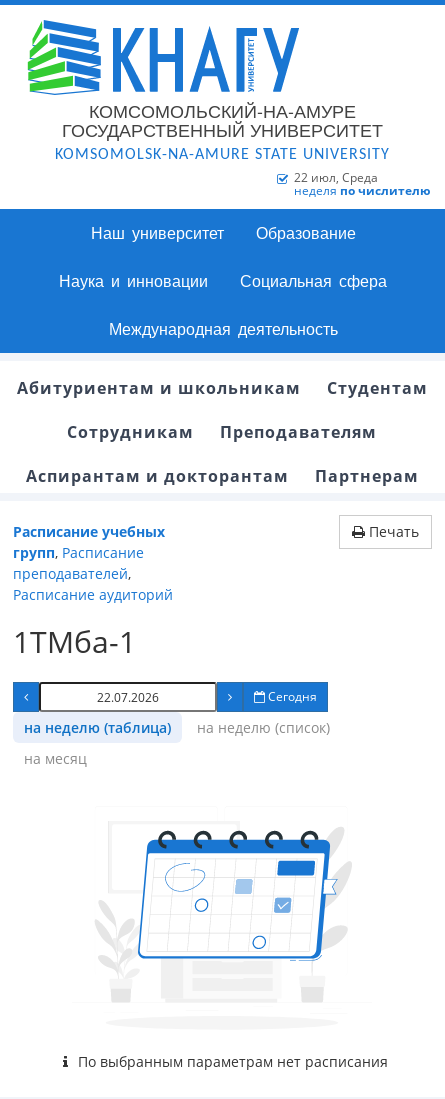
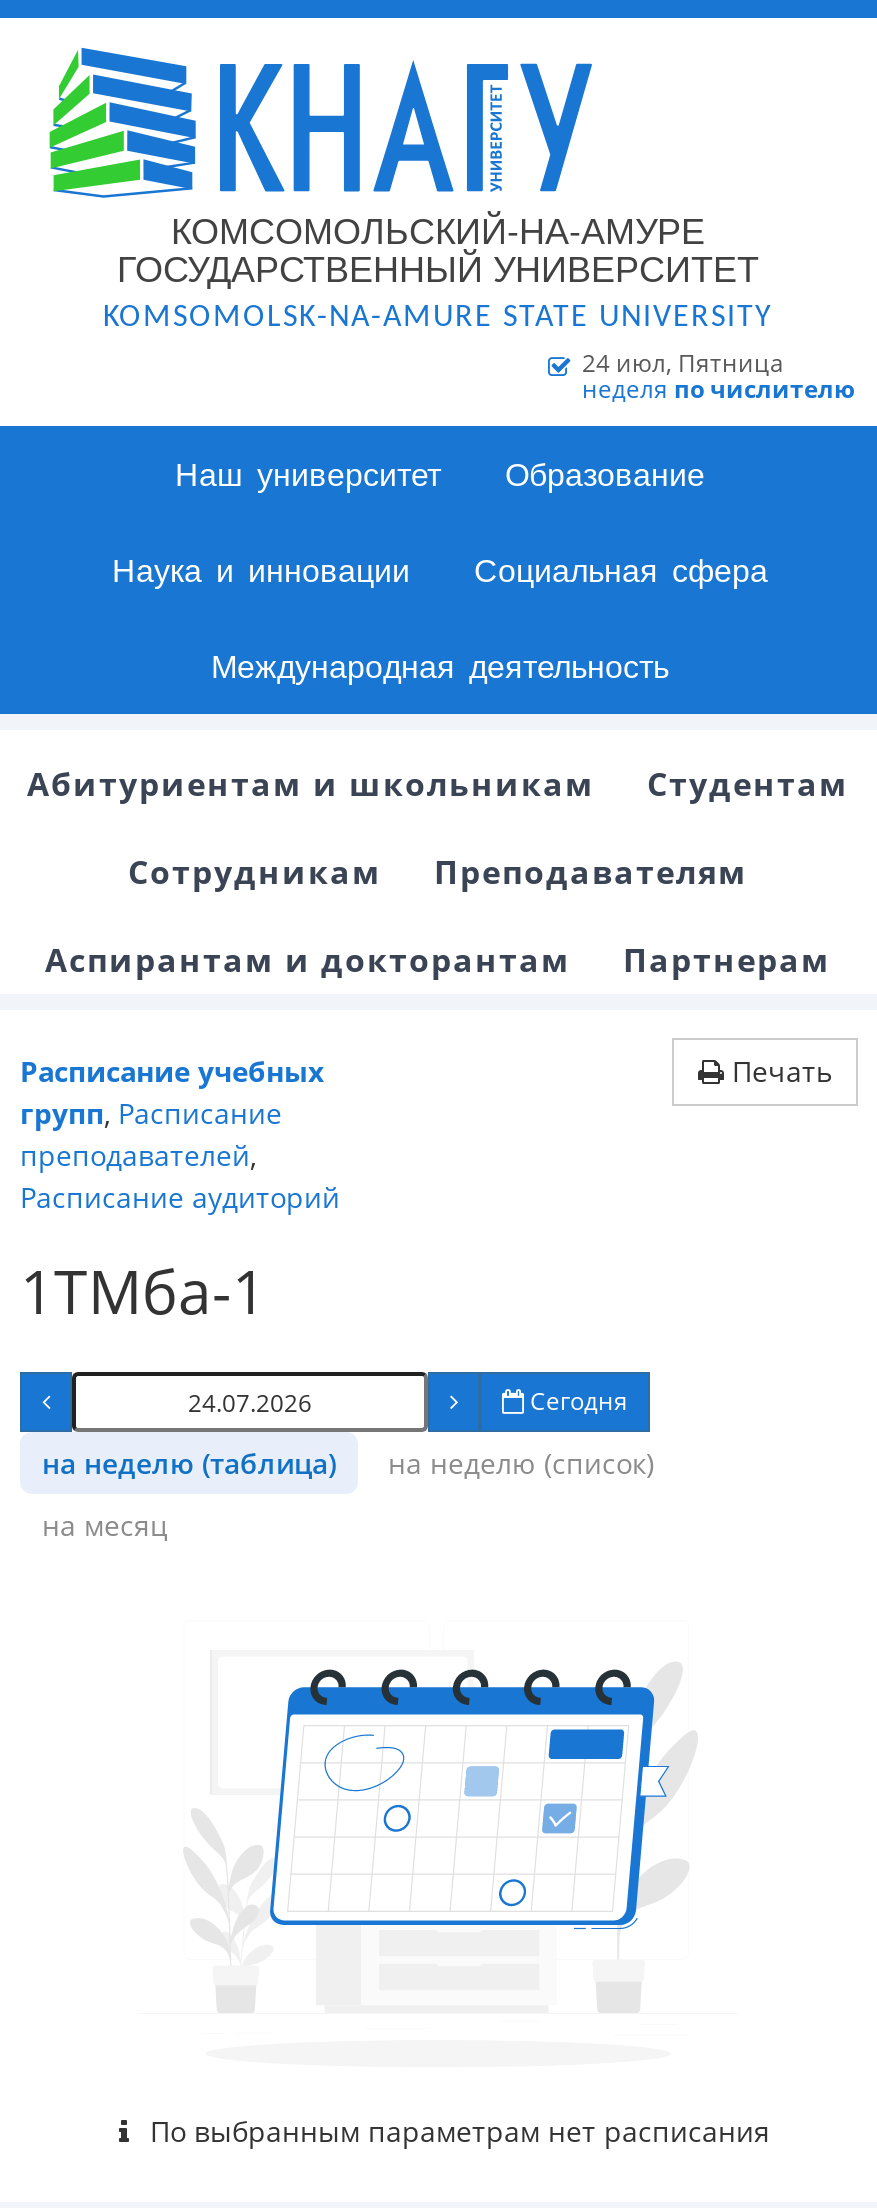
- 22 июл, Среда
+ 24 июл, Пятница
